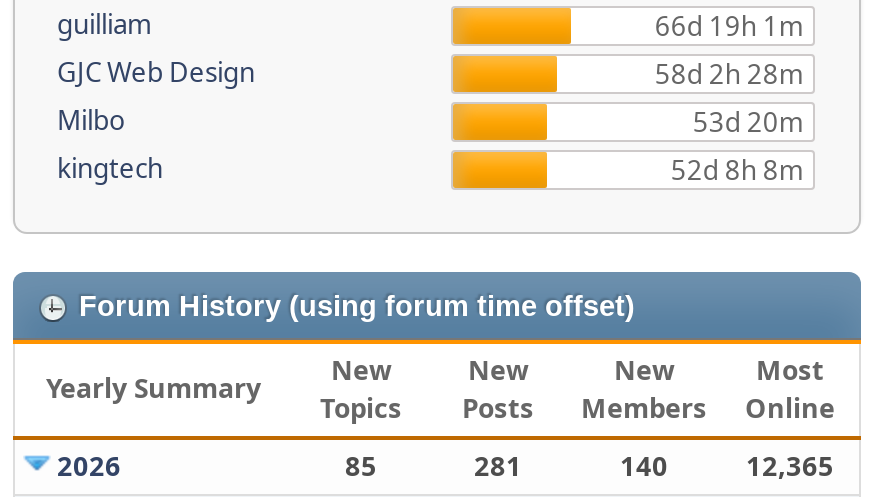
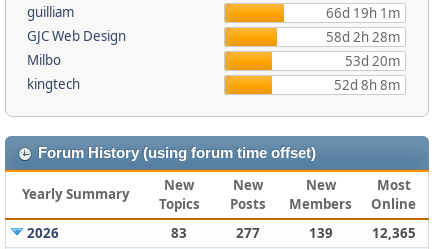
- 85
+ 83

- 281
+ 277

- 140
+ 139
